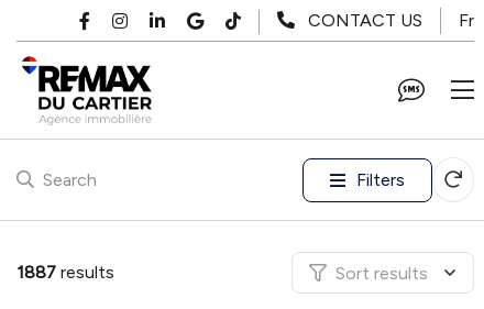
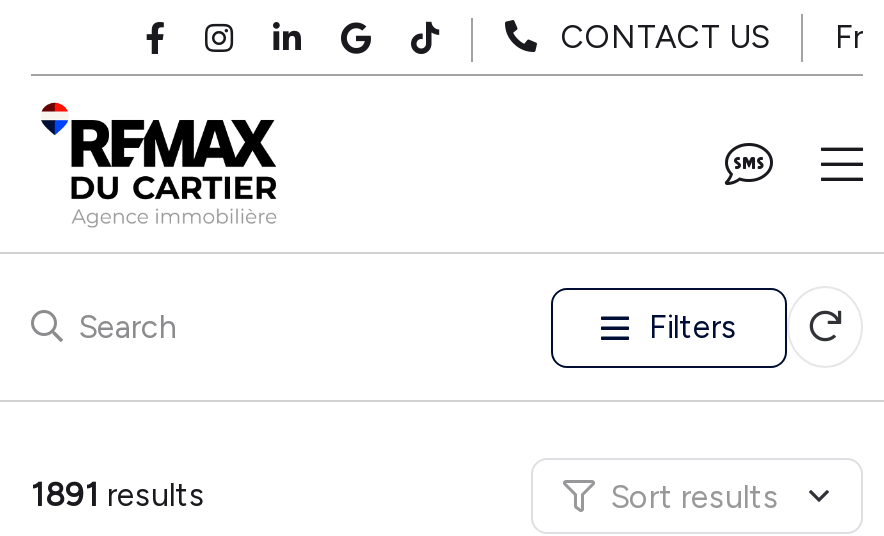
- 1887 results
+ 1891 results
